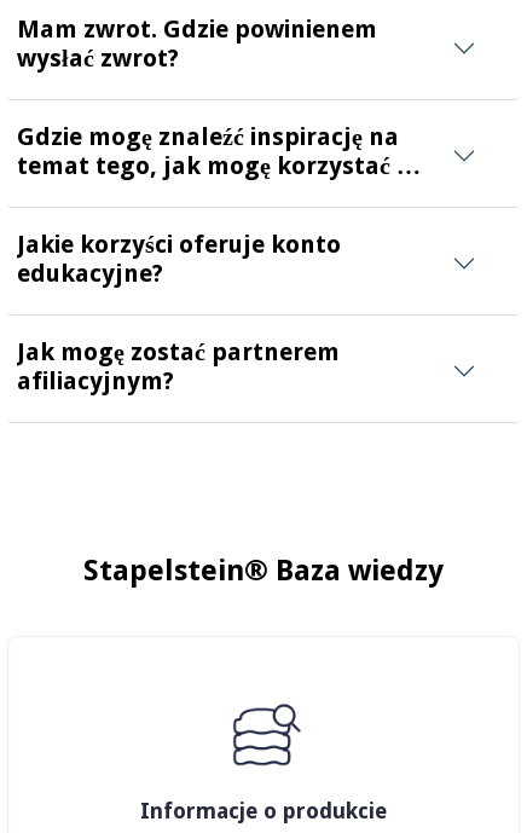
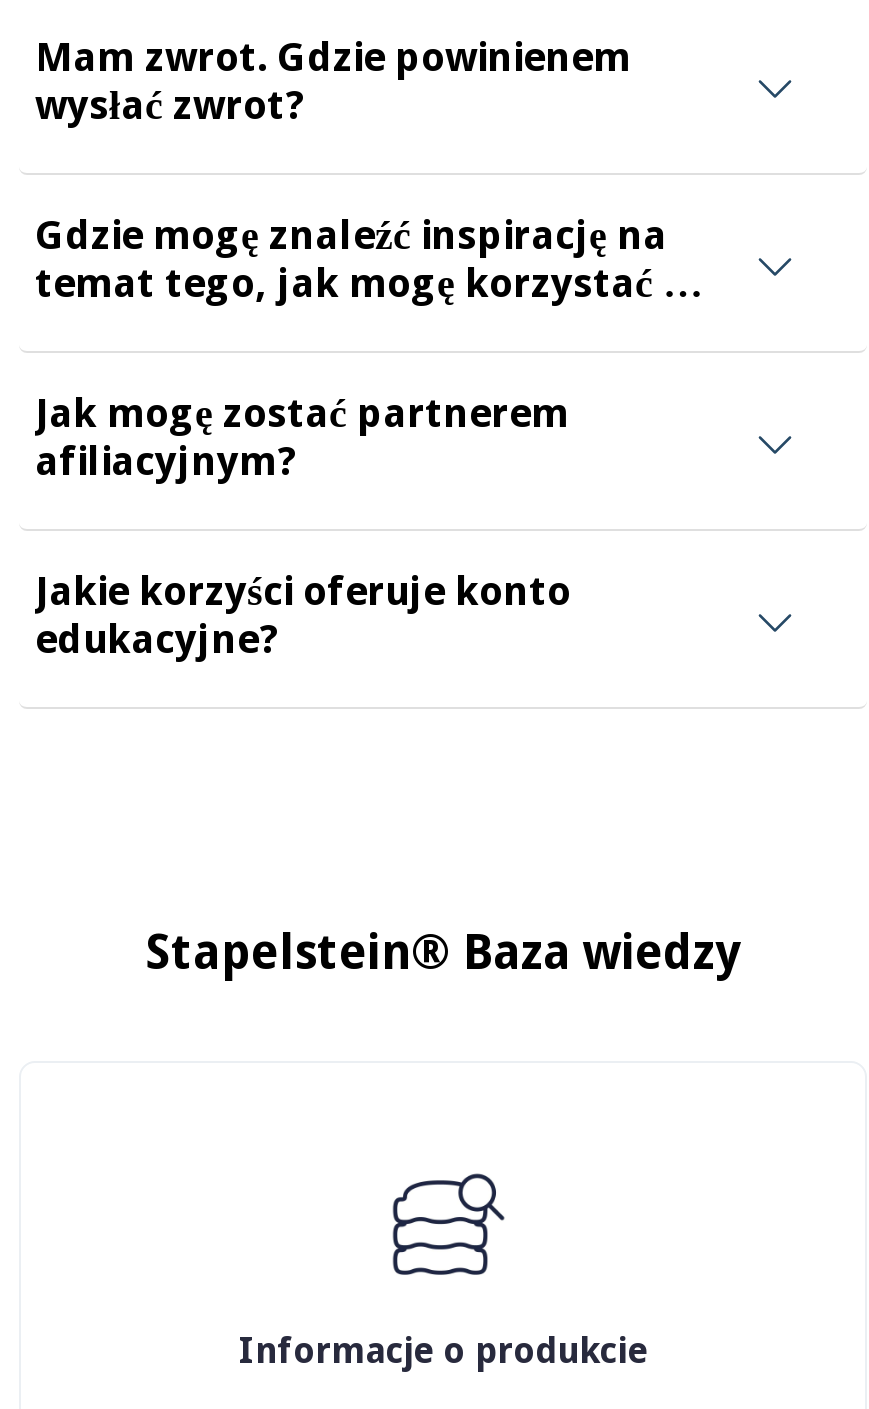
moved down: Jakie korzyści oferuje konto | edukacyjne?

moved up: Jak mogę zostać partnerem | afiliacyjnym?
